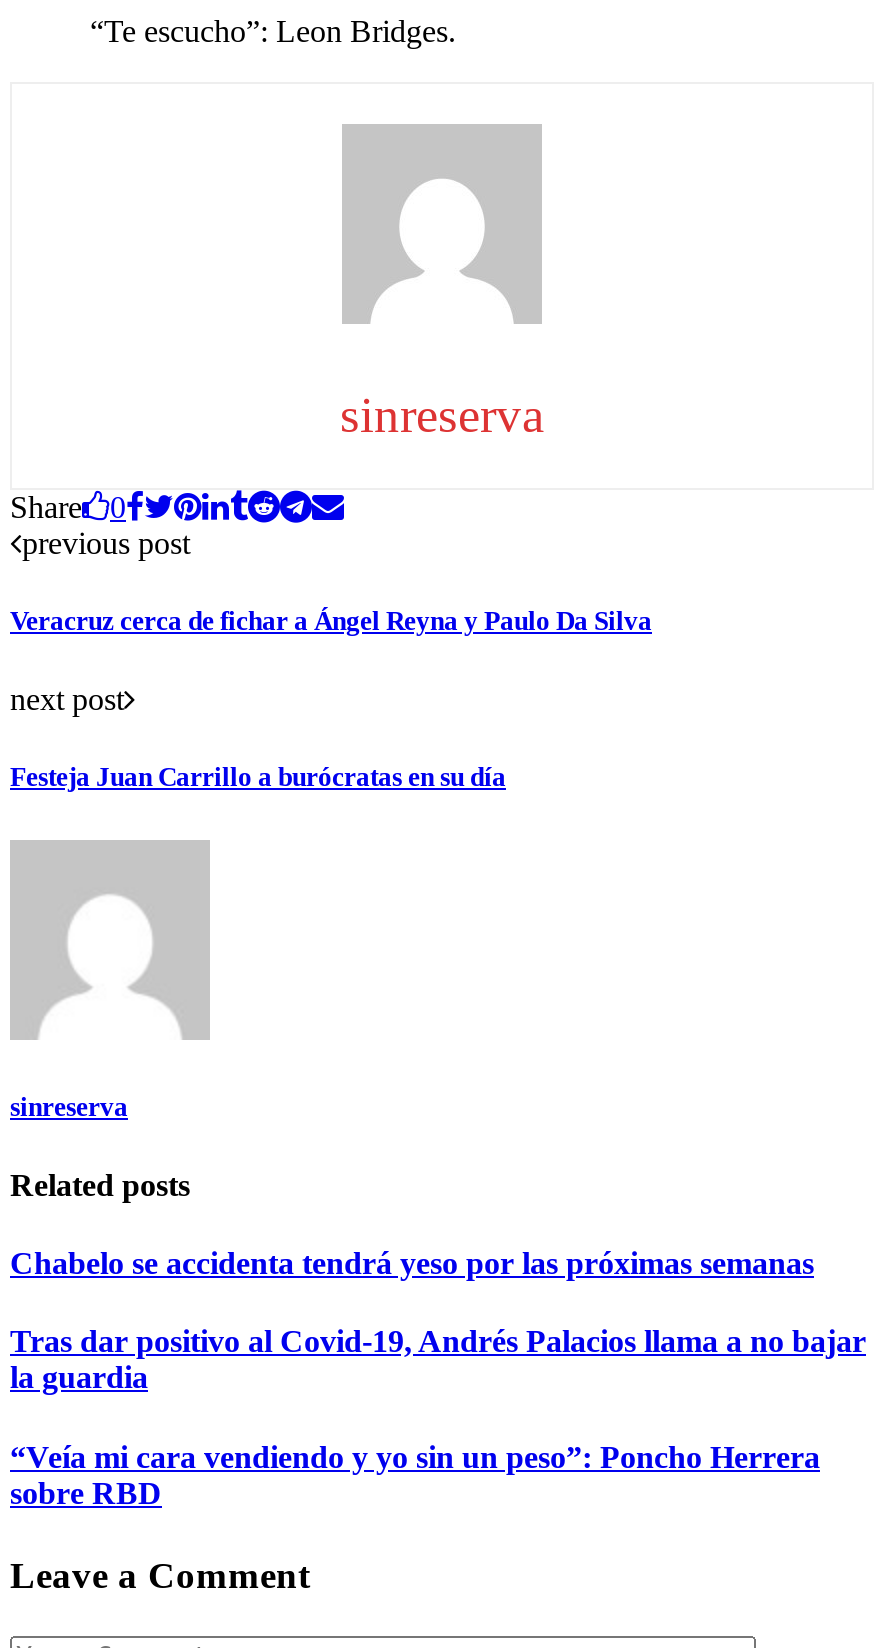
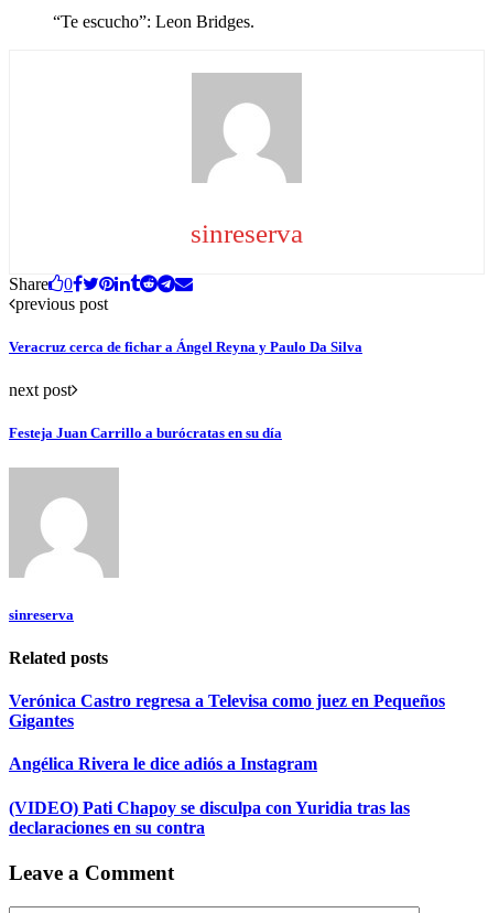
- Chabelo se accidenta tendrá yeso por las próximas semanas
+ Verónica Castro regresa a Televisa como juez en Pequeños
+ Gigantes

- Tras dar positivo al Covid-19, Andrés Palacios llama a no bajar
- la guardia
+ Angélica Rivera le dice adiós a Instagram

- “Veía mi cara vendiendo y yo sin un peso”: Poncho Herrera
- sobre RBD
+ (VIDEO) Pati Chapoy se disculpa con Yuridia tras las
+ declaraciones en su contra
